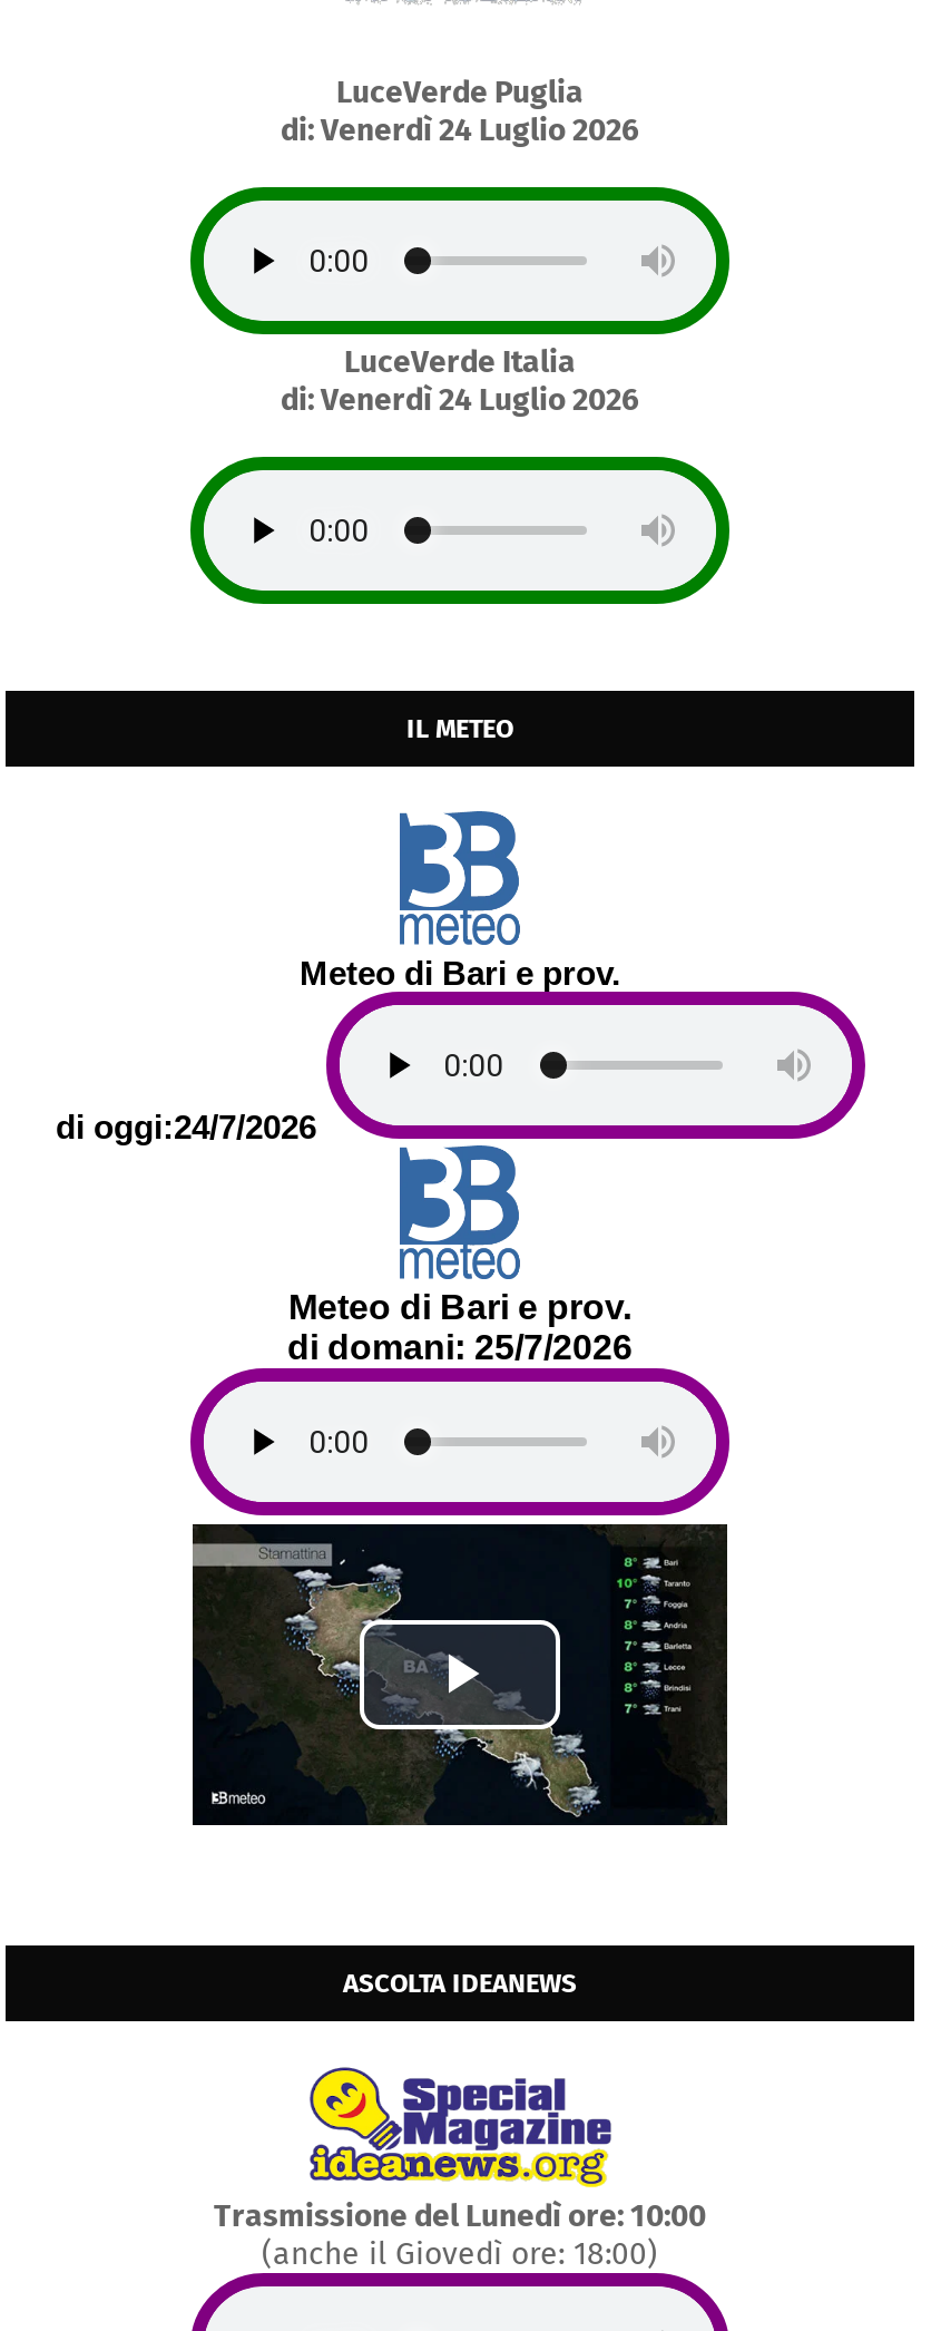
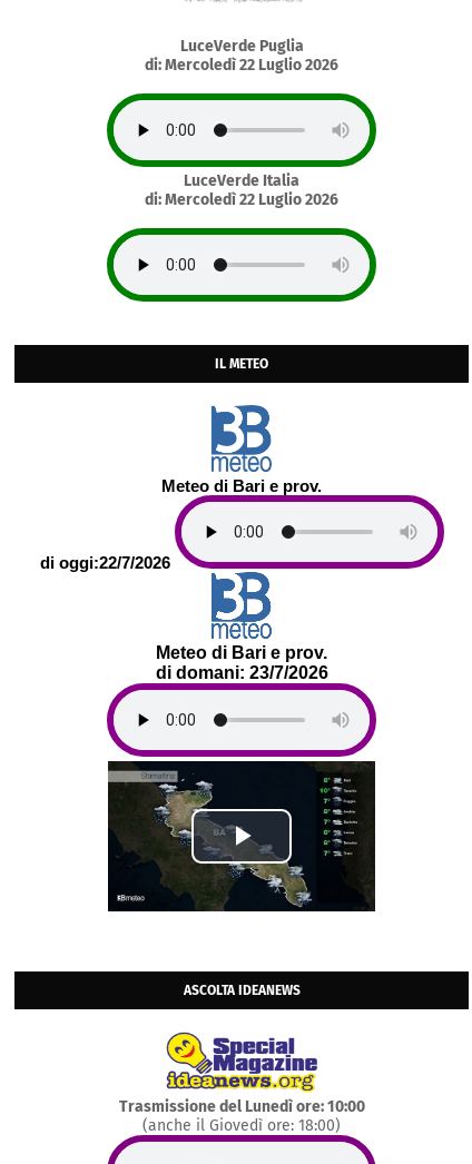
- di: Venerdì 24 Luglio 2026
+ di: Mercoledì 22 Luglio 2026

- di: Venerdì 24 Luglio 2026
+ di: Mercoledì 22 Luglio 2026

- di oggi:24/7/2026
+ di oggi:22/7/2026

- di domani: 25/7/2026
+ di domani: 23/7/2026
